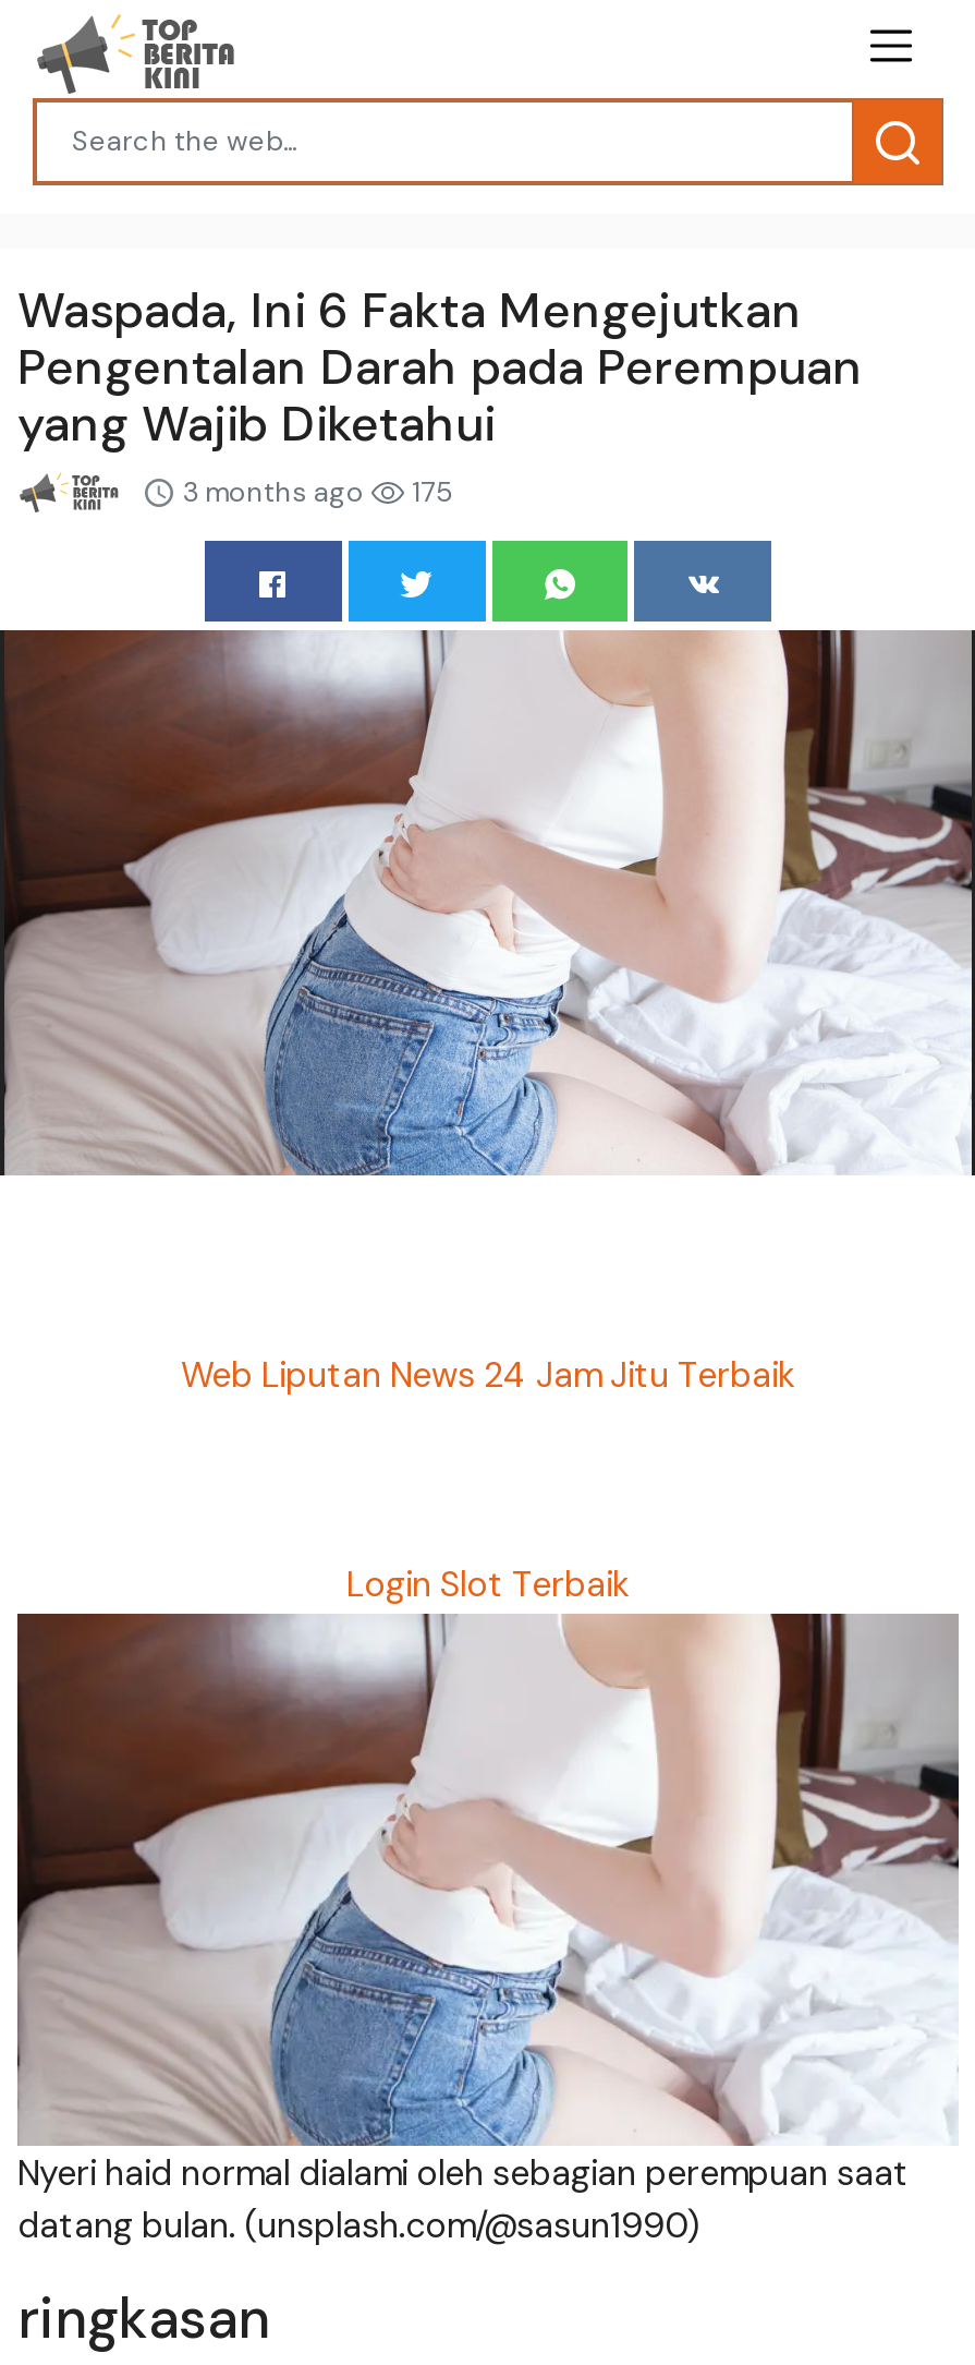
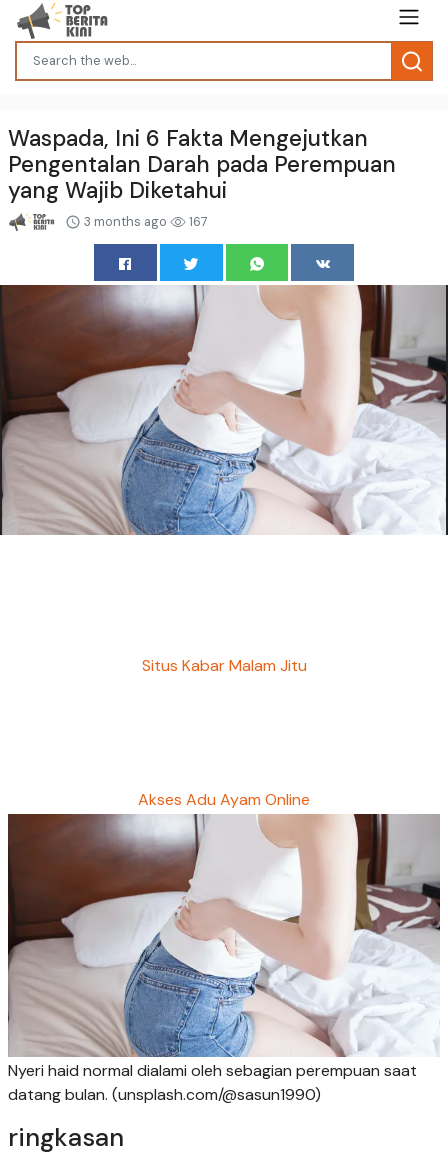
- 3 months ago 175
+ 3 months ago 167

- Web Liputan News 24 Jam Jitu Terbaik
+ Situs Kabar Malam Jitu

- Login Slot Terbaik
+ Akses Adu Ayam Online
